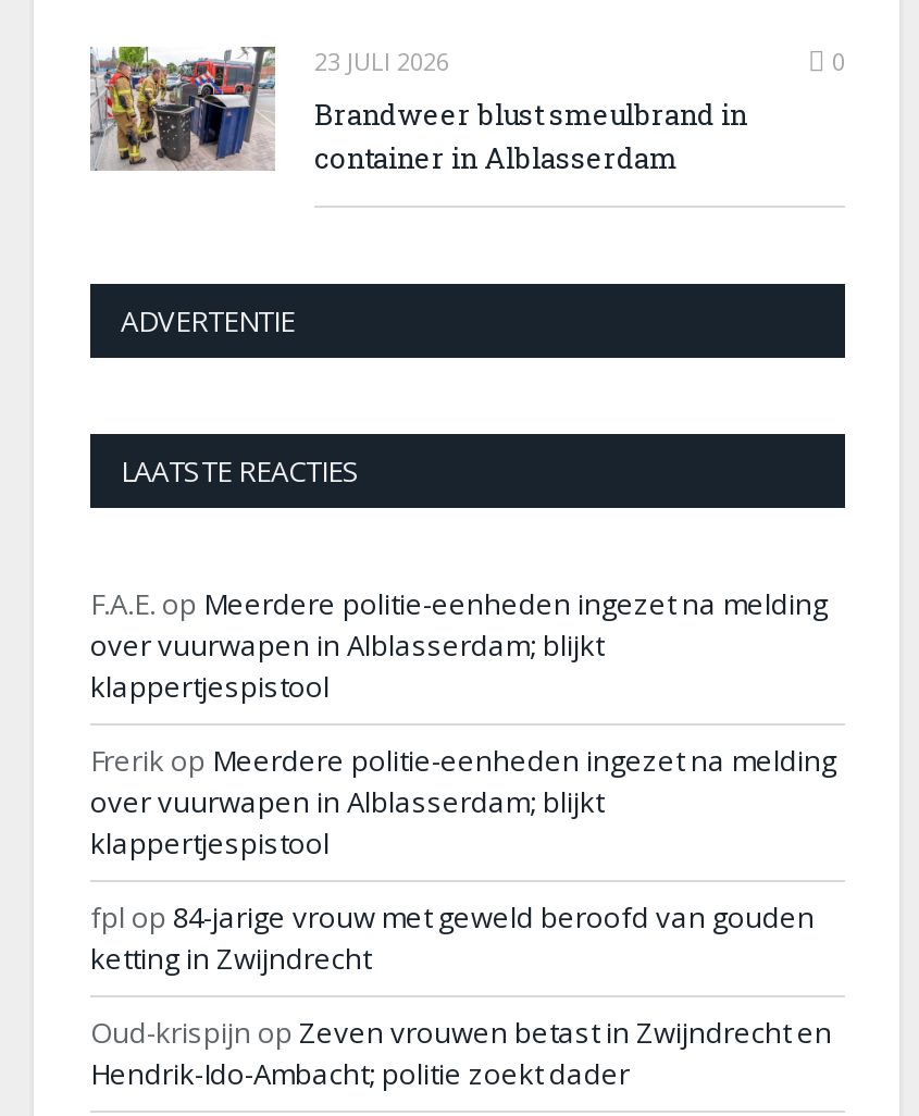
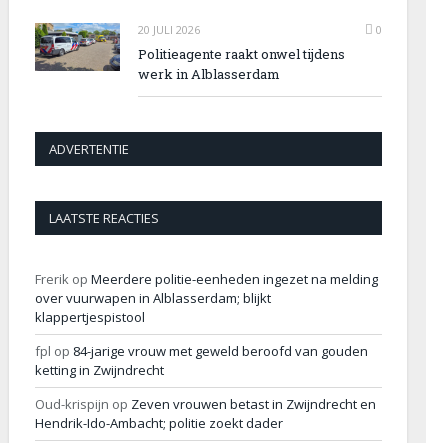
- [image]
- 23 JULI 2026
+ [image]
+ 20 JULI 2026

- Brandweer blust smeulbrand in
- container in Alblasserdam
+ Politieagente raakt onwel tijdens
+ werk in Alblasserdam

- F.A.E. op Meerdere politie-eenheden ingezet na melding
- over vuurwapen in Alblasserdam; blijkt
- klappertjespistool
